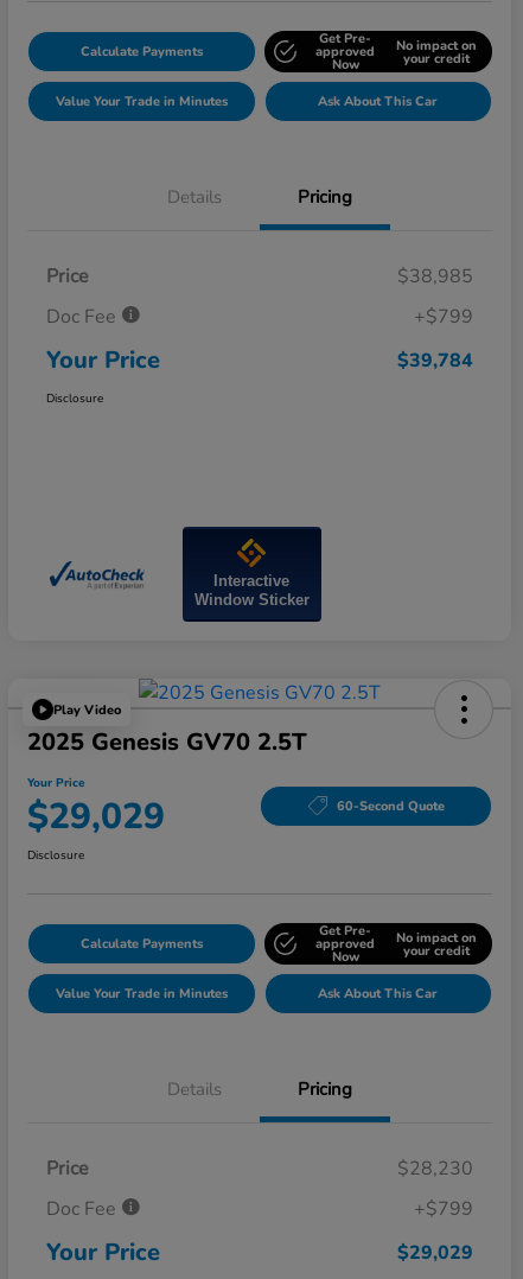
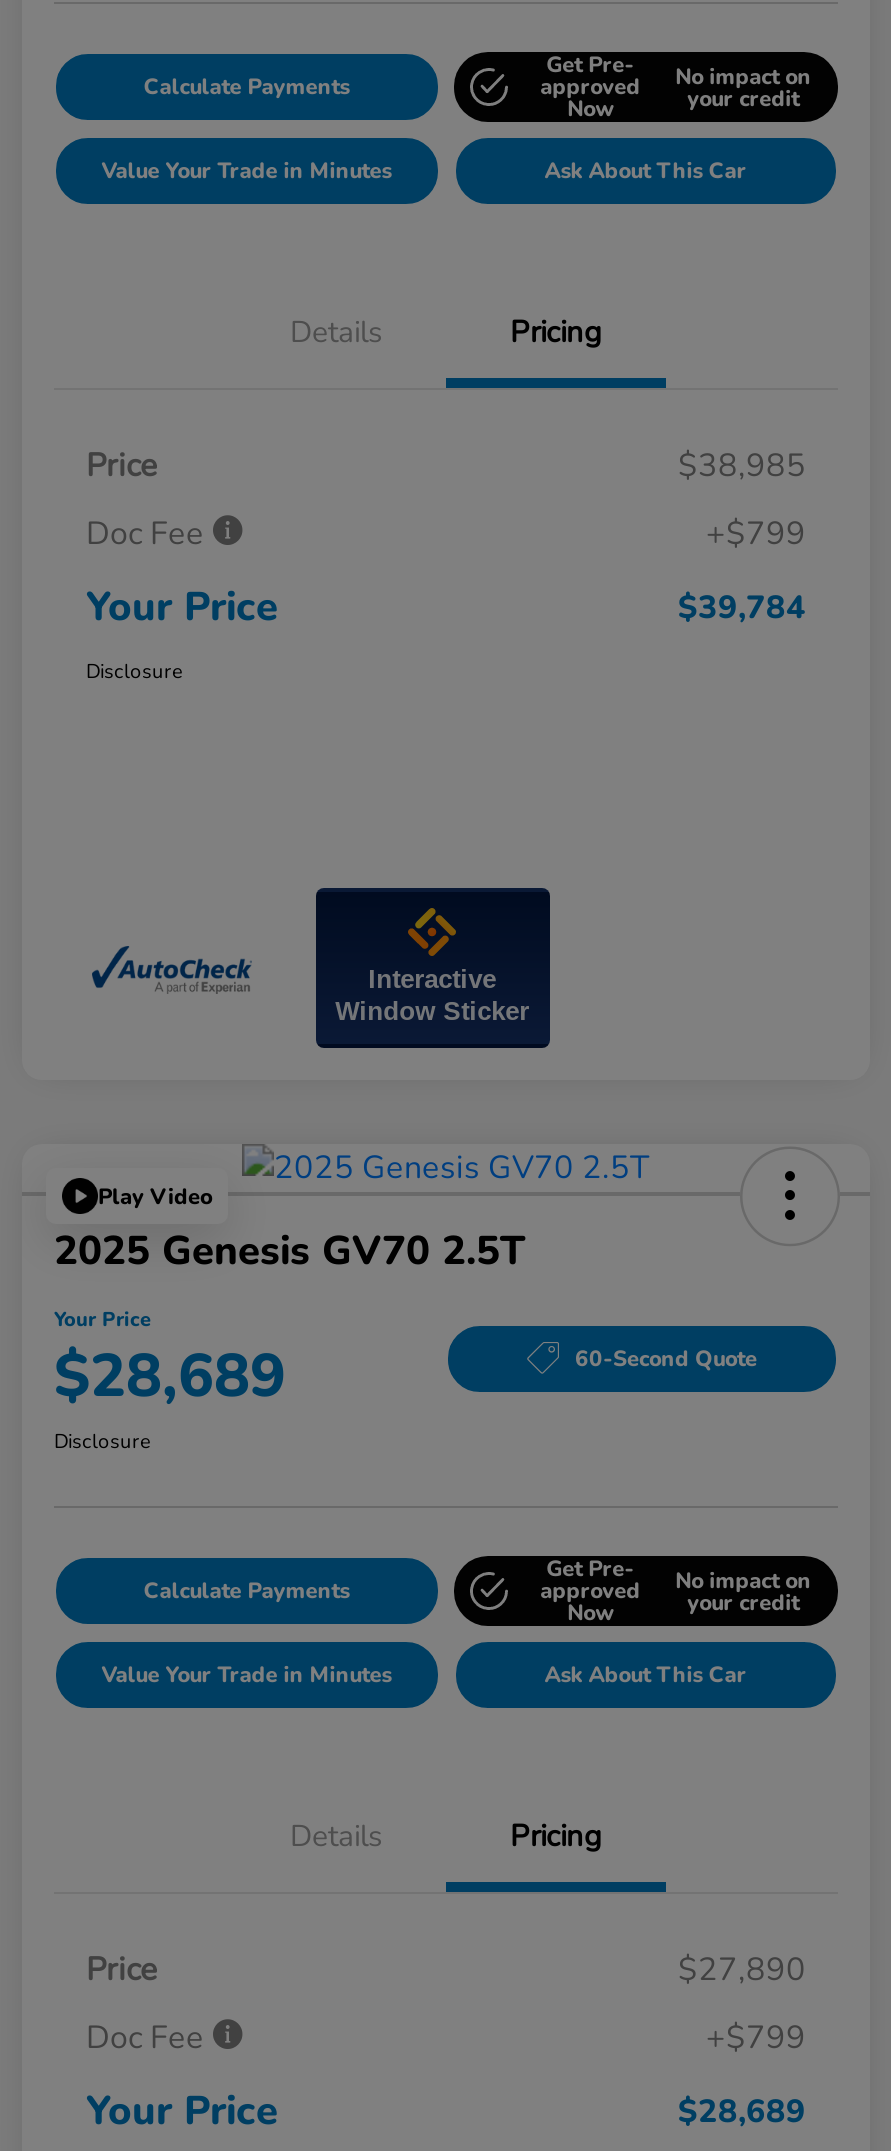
- $29,029
+ $28,689

- $28,230
+ $27,890

- $29,029
+ $28,689
